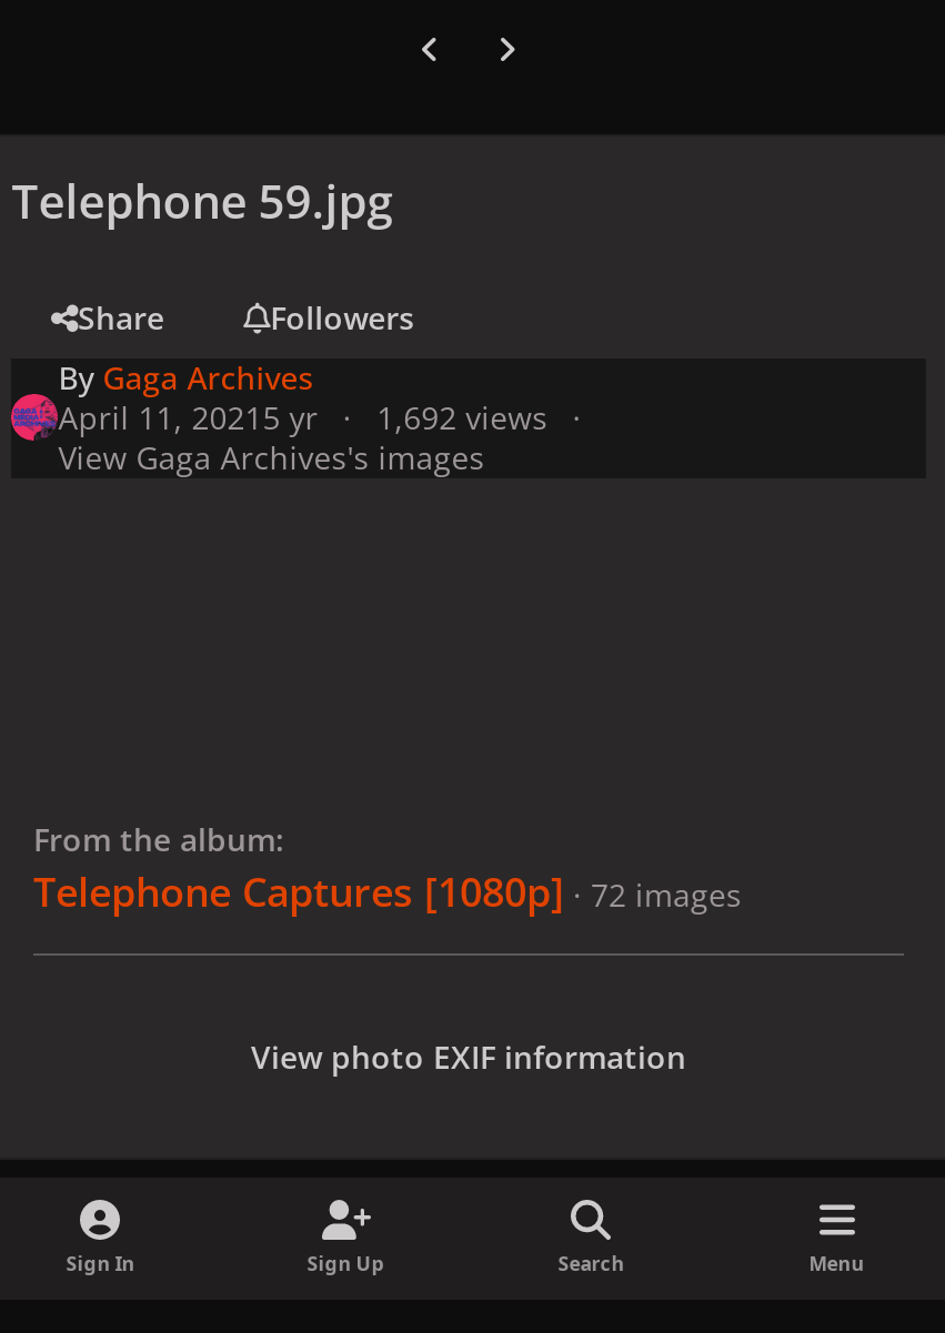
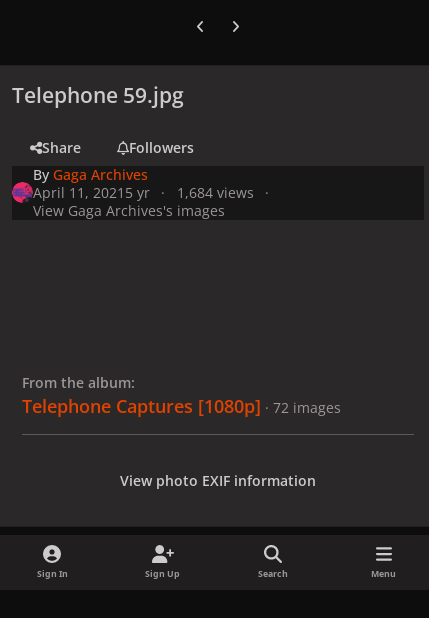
- April 11, 2021 5 yr 1,692 views
+ April 11, 2021 5 yr 1,684 views
